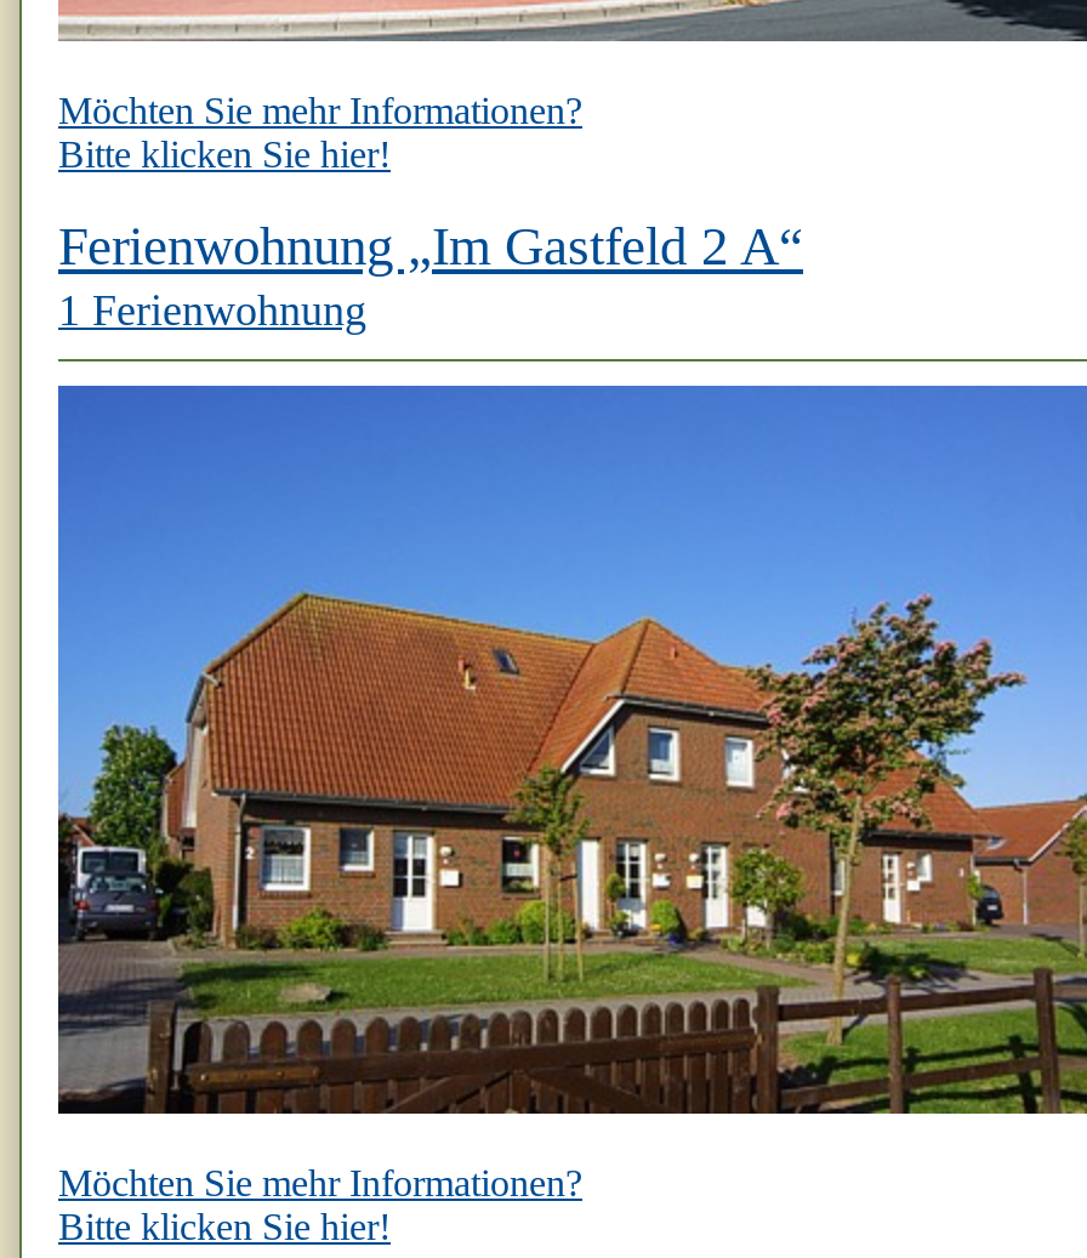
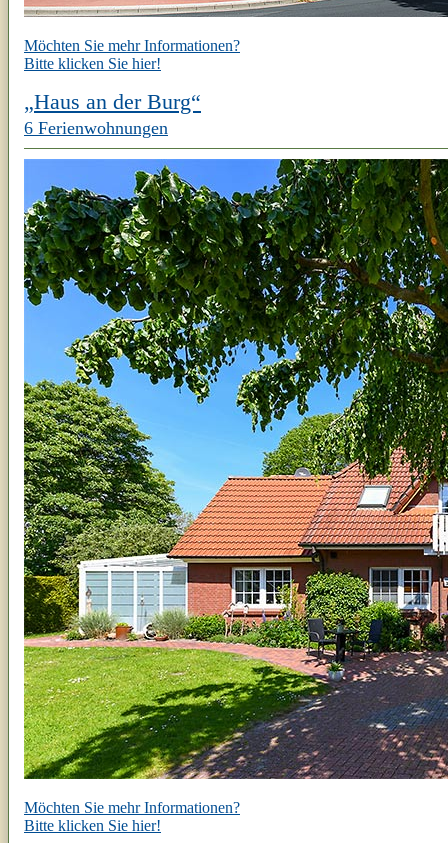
- Ferienwohnung „Im Gastfeld 2 A“
- 1 Ferienwohnung
+ „Haus an der Burg“
+ 6 Ferienwohnungen

- [image]
+ [image]
